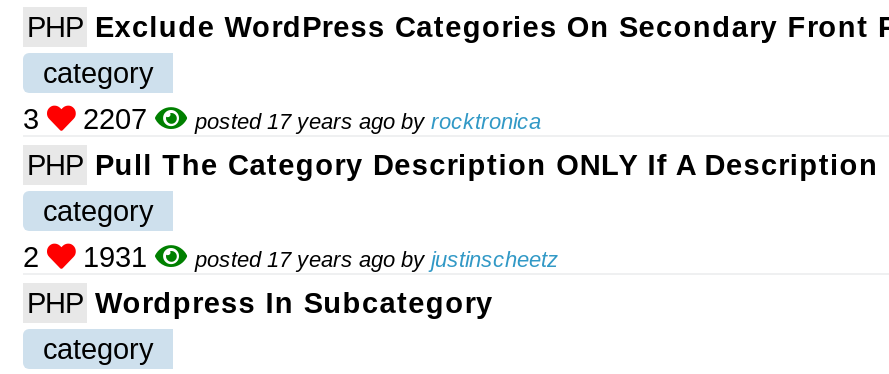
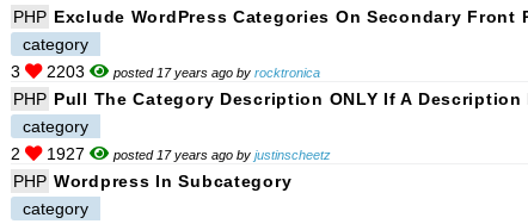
- 3 2207 posted 17 years ago by rocktronica
+ 3 2203 posted 17 years ago by rocktronica

- 2 1931 posted 17 years ago by justinscheetz
+ 2 1927 posted 17 years ago by justinscheetz
